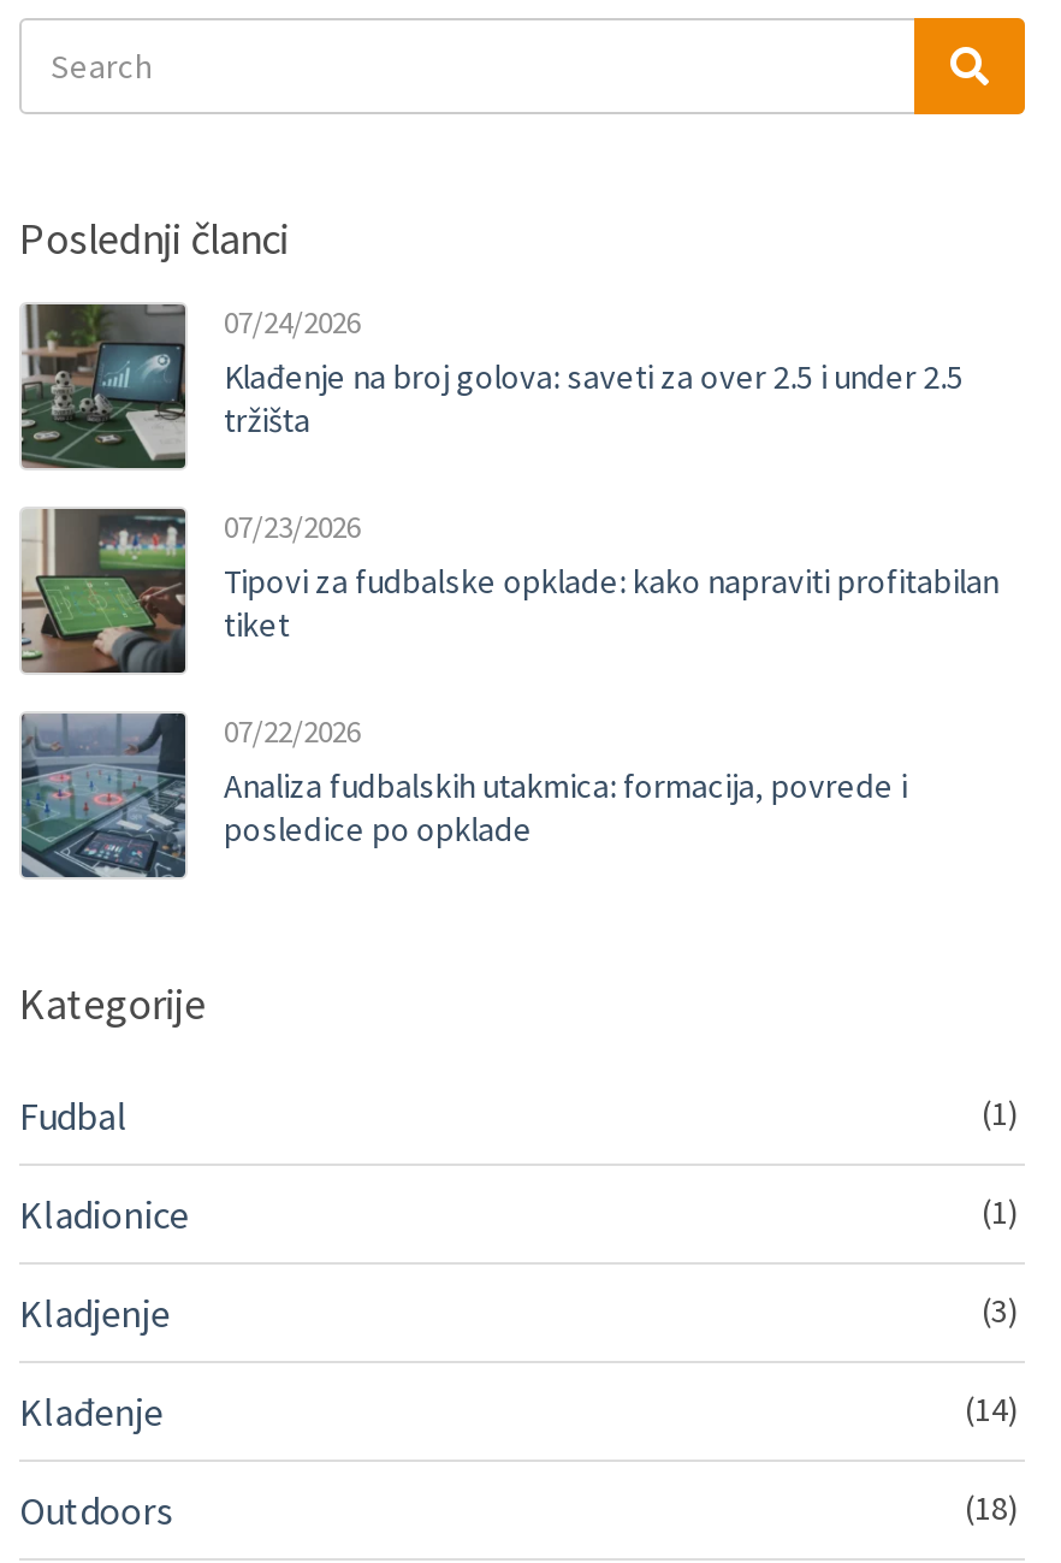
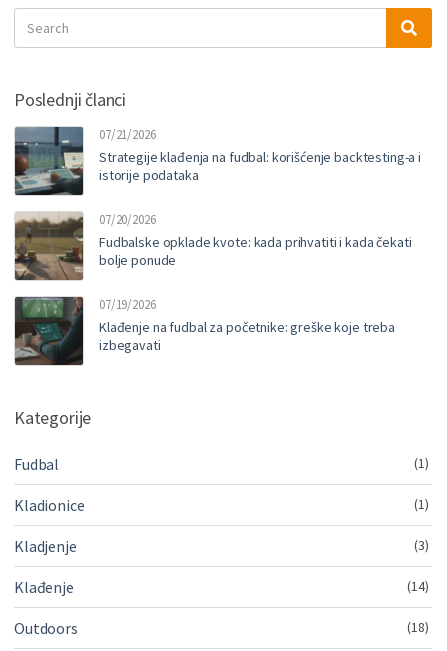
- [image]
- 07/24/2026
- Klađenje na broj golova: saveti za over 2.5 i under 2.5
- tržišta
+ [image]
+ 07/21/2026
+ Strategije klađenja na fudbal: korišćenje backtesting-a i
+ istorije podataka

- [image]
- 07/23/2026
- Tipovi za fudbalske opklade: kako napraviti profitabilan
- tiket
+ [image]
+ 07/20/2026
+ Fudbalske opklade kvote: kada prihvatiti i kada čekati
+ bolje ponude

- [image]
- 07/22/2026
- Analiza fudbalskih utakmica: formacija, povrede i
- posledice po opklade
+ [image]
+ 07/19/2026
+ Klađenje na fudbal za početnike: greške koje treba
+ izbegavati
